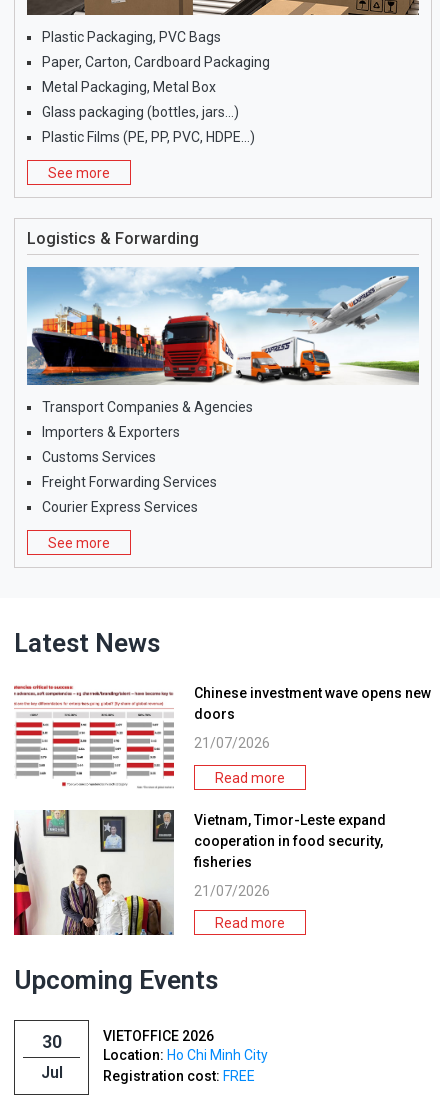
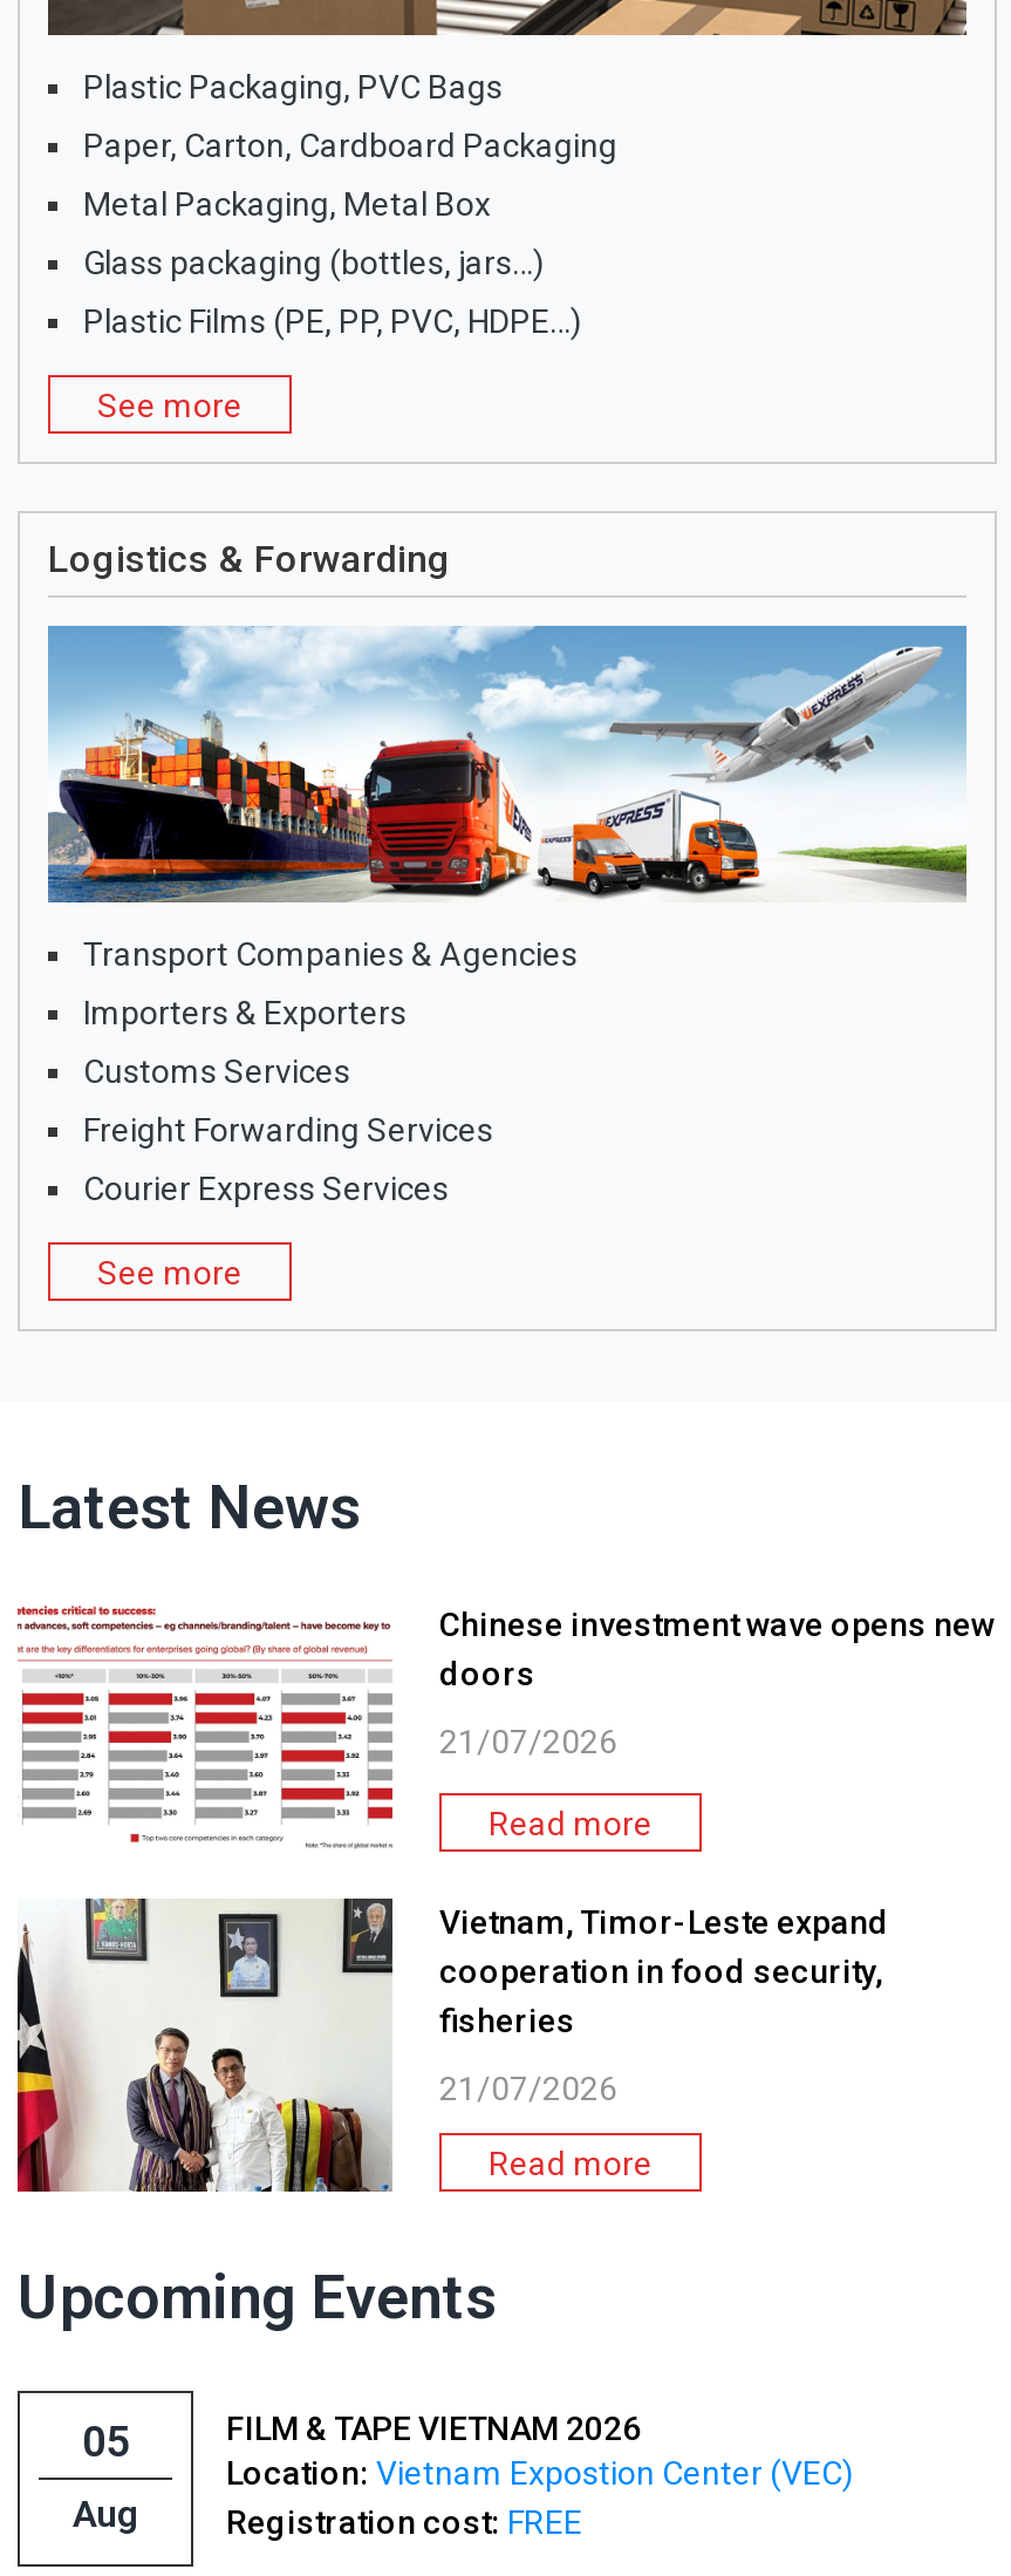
- 30
+ 05

- VIETOFFICE 2026
- Location: Ho Chi Minh City
+ FILM & TAPE VIETNAM 2026
+ Location: Vietnam Expostion Center (VEC)

- Jul
+ Aug
